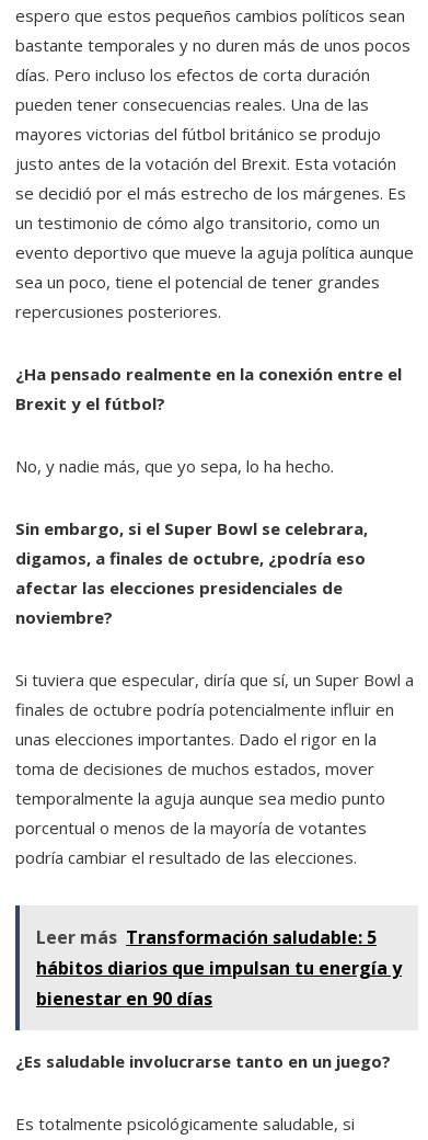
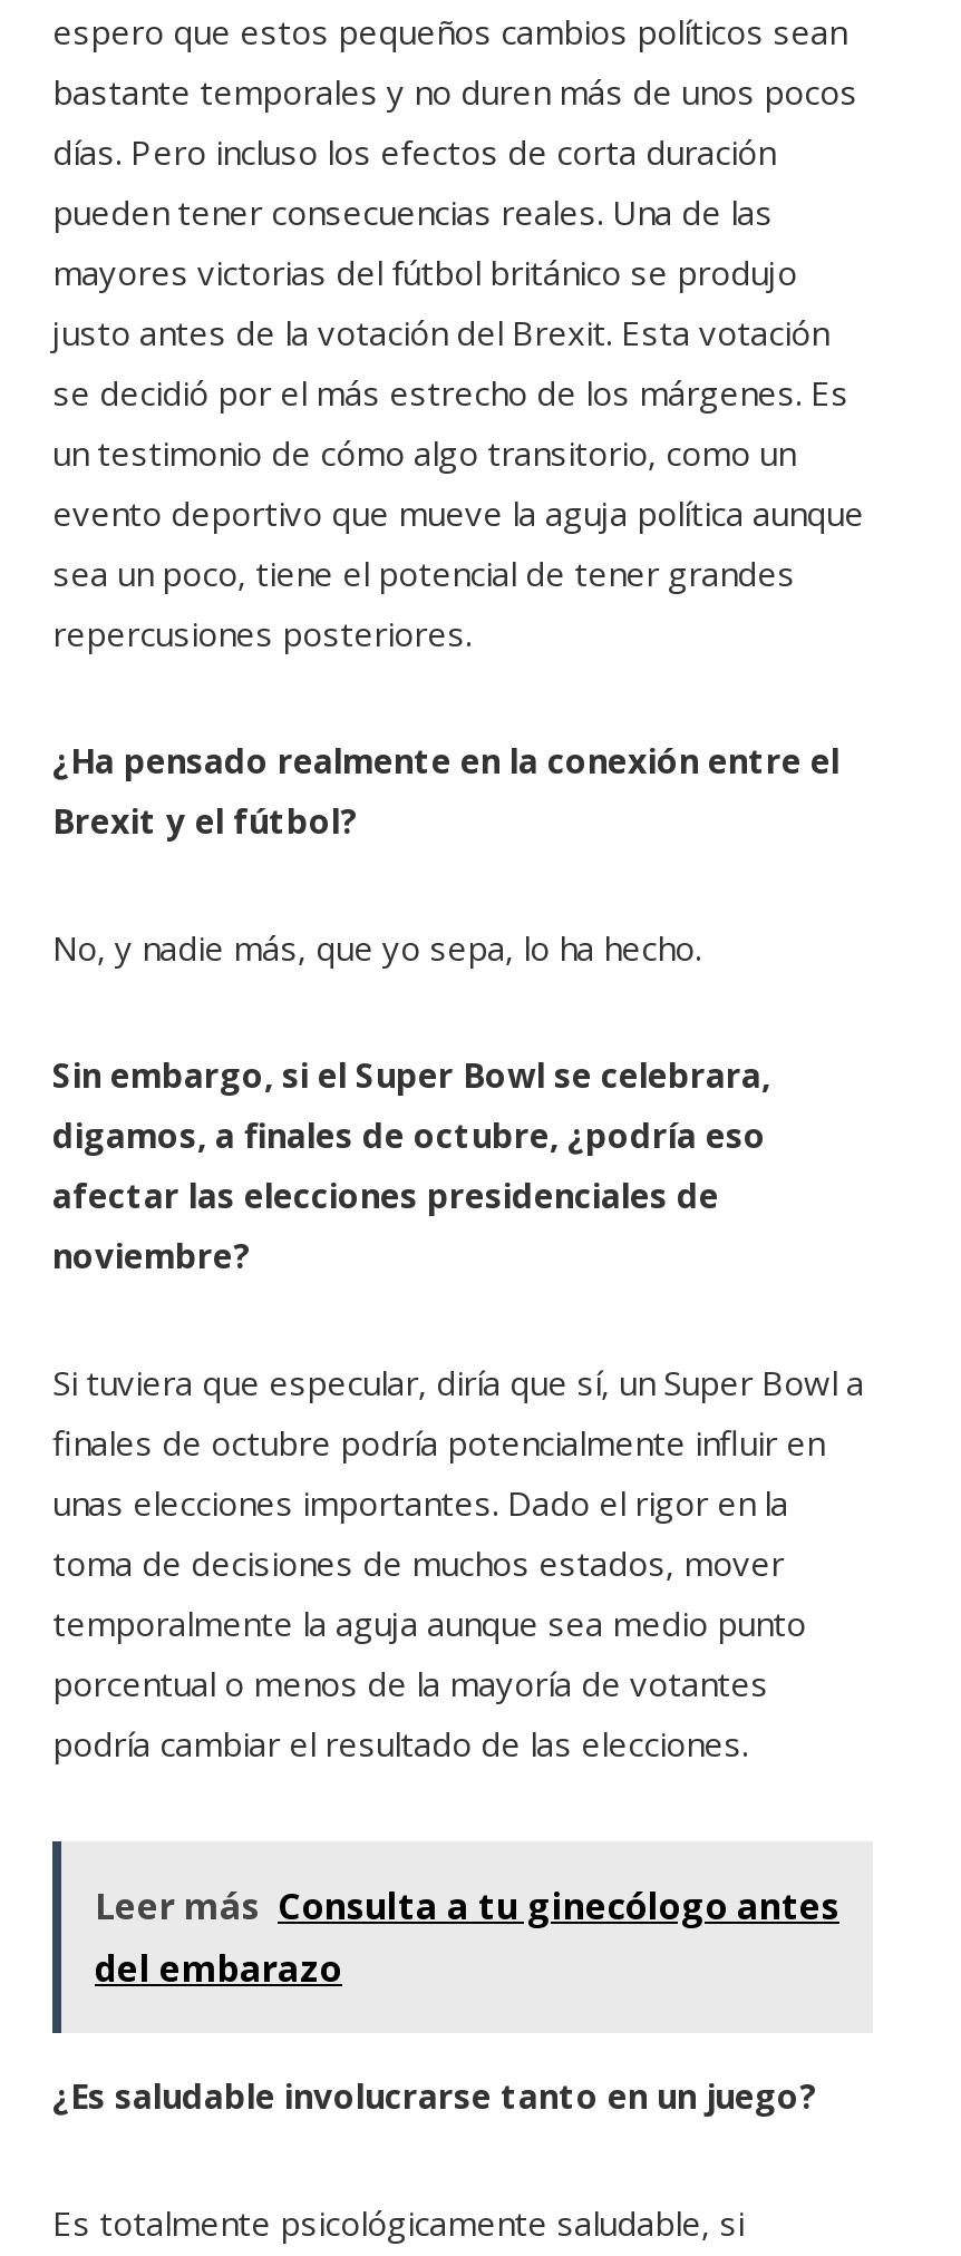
- Leer más Transformación saludable: 5
- hábitos diarios que impulsan tu energía y
- bienestar en 90 días
+ Leer más Consulta a tu ginecólogo antes
+ del embarazo
